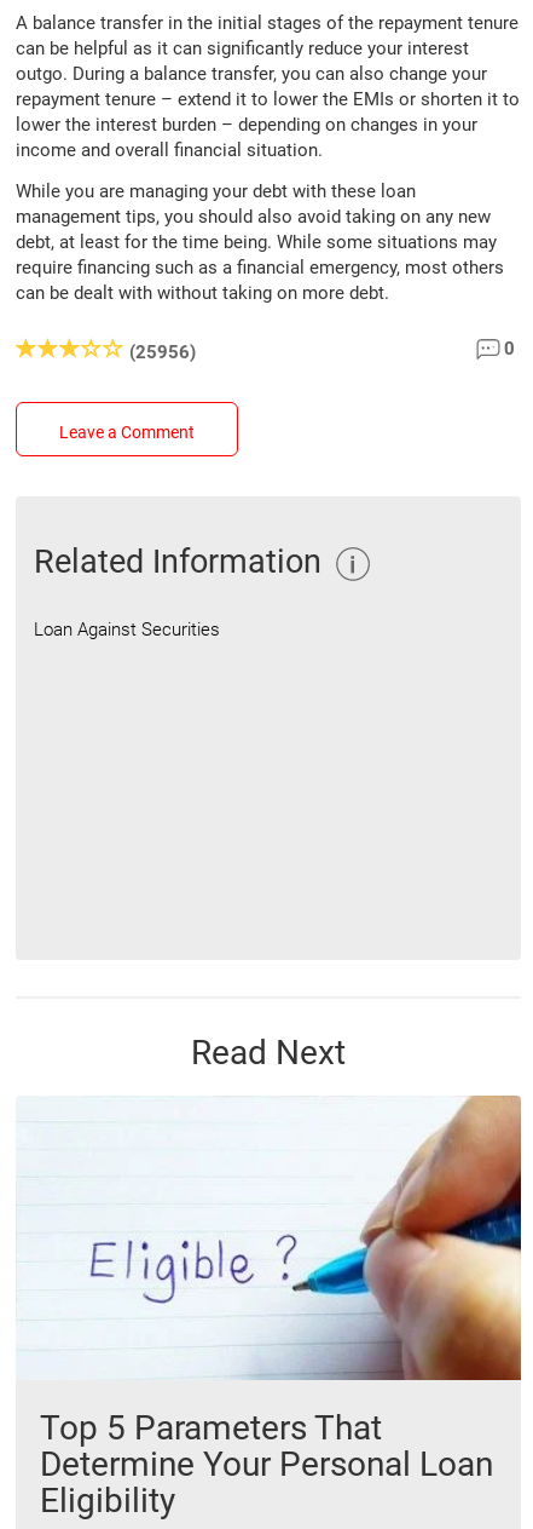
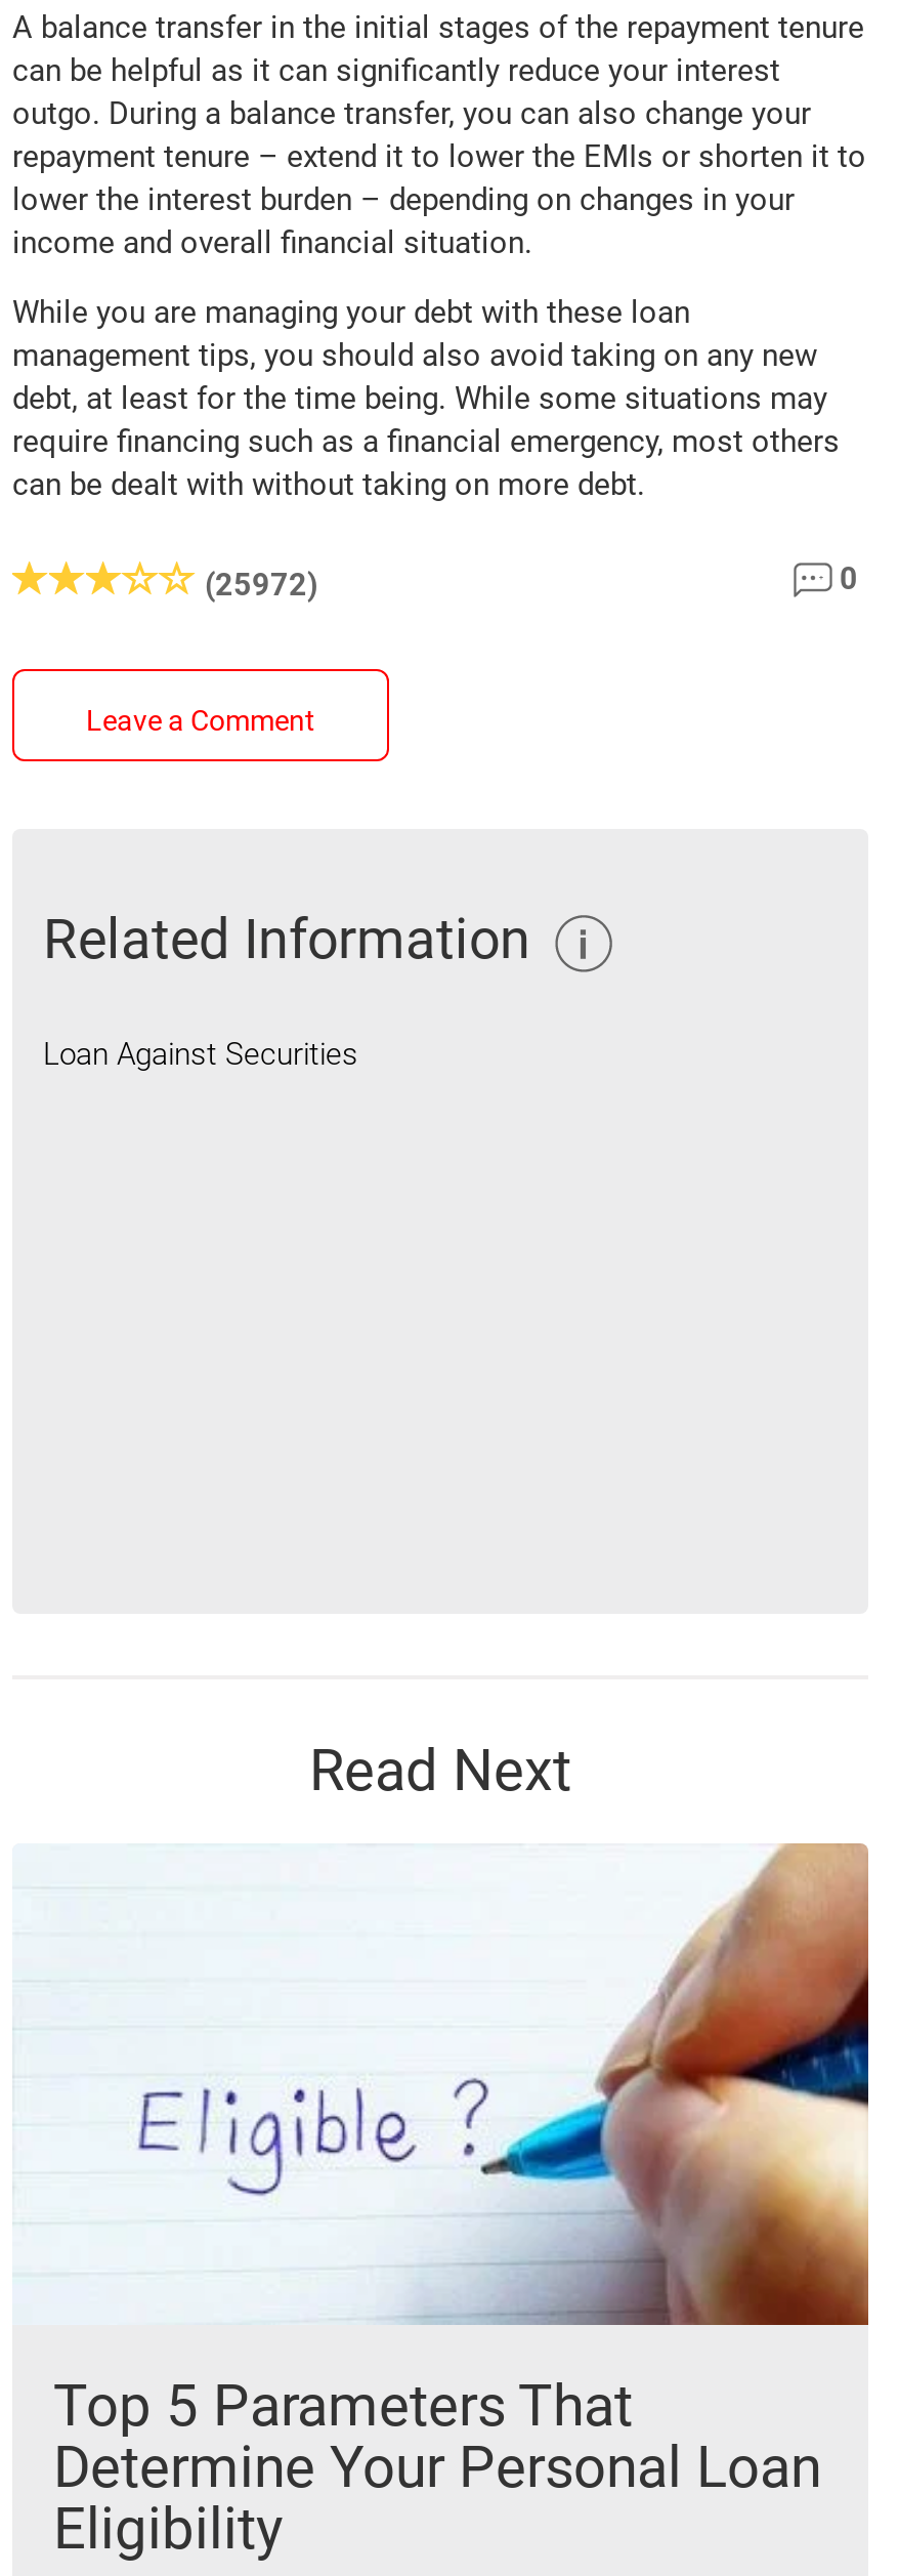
- (25956)
+ (25972)
